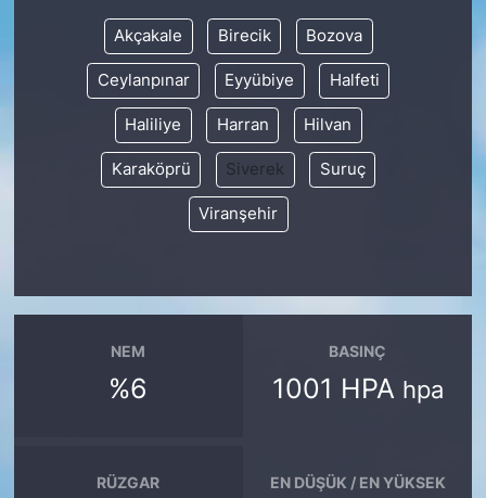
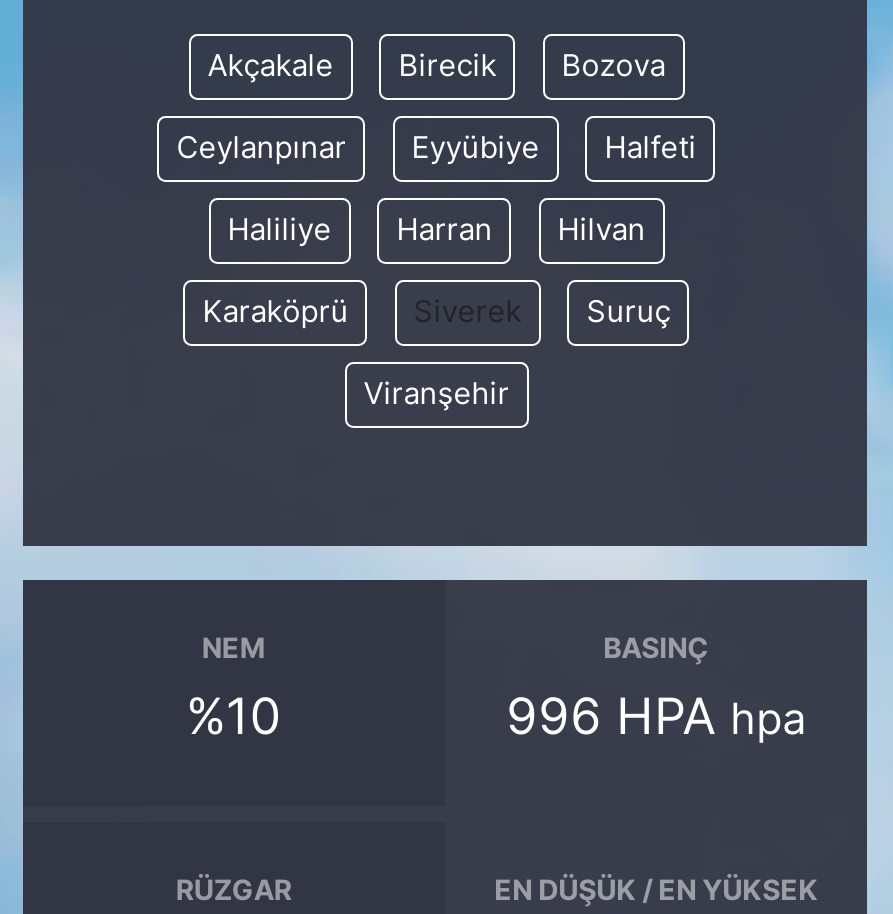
- %6
+ %10

- 1001 HPA hpa
+ 996 HPA hpa
